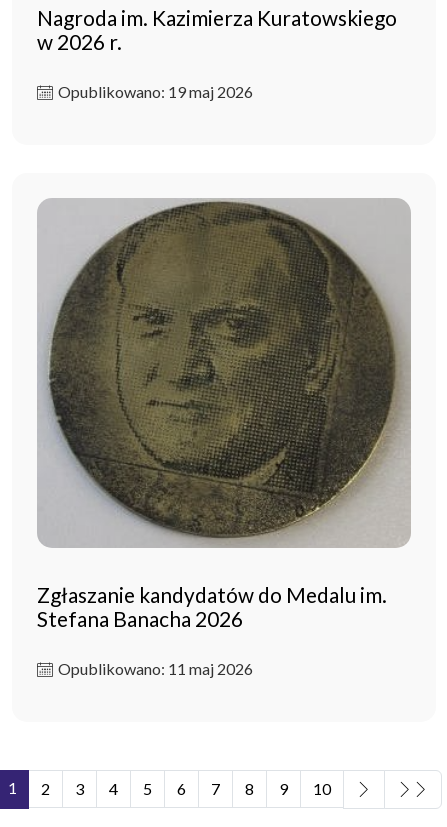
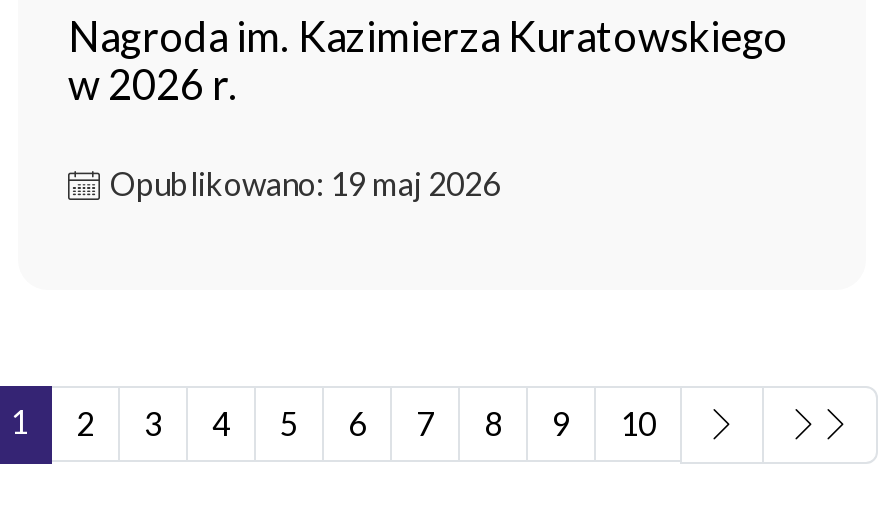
- [image]
- Zgłaszanie kandydatów do Medalu im.
- Stefana Banacha 2026
- Opublikowano: 11 maj 2026
